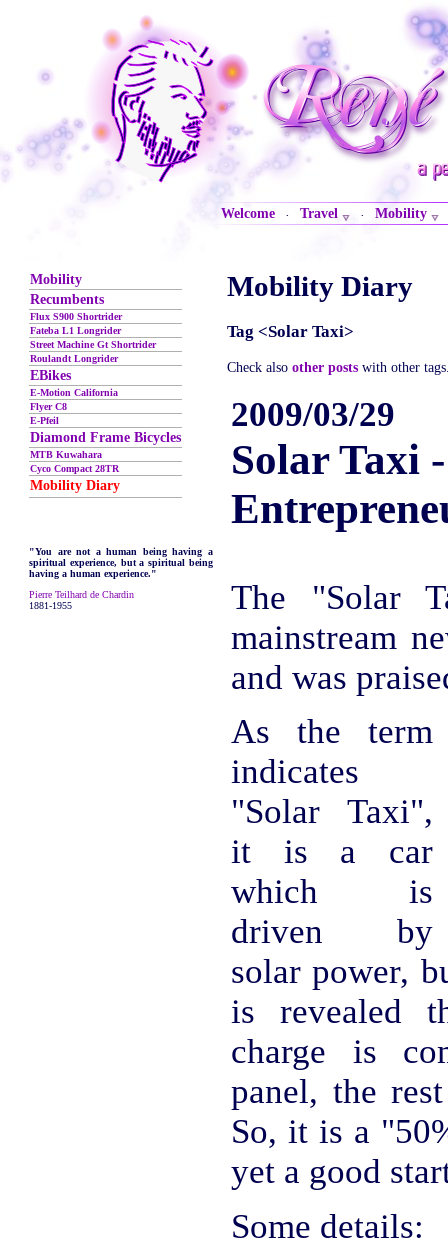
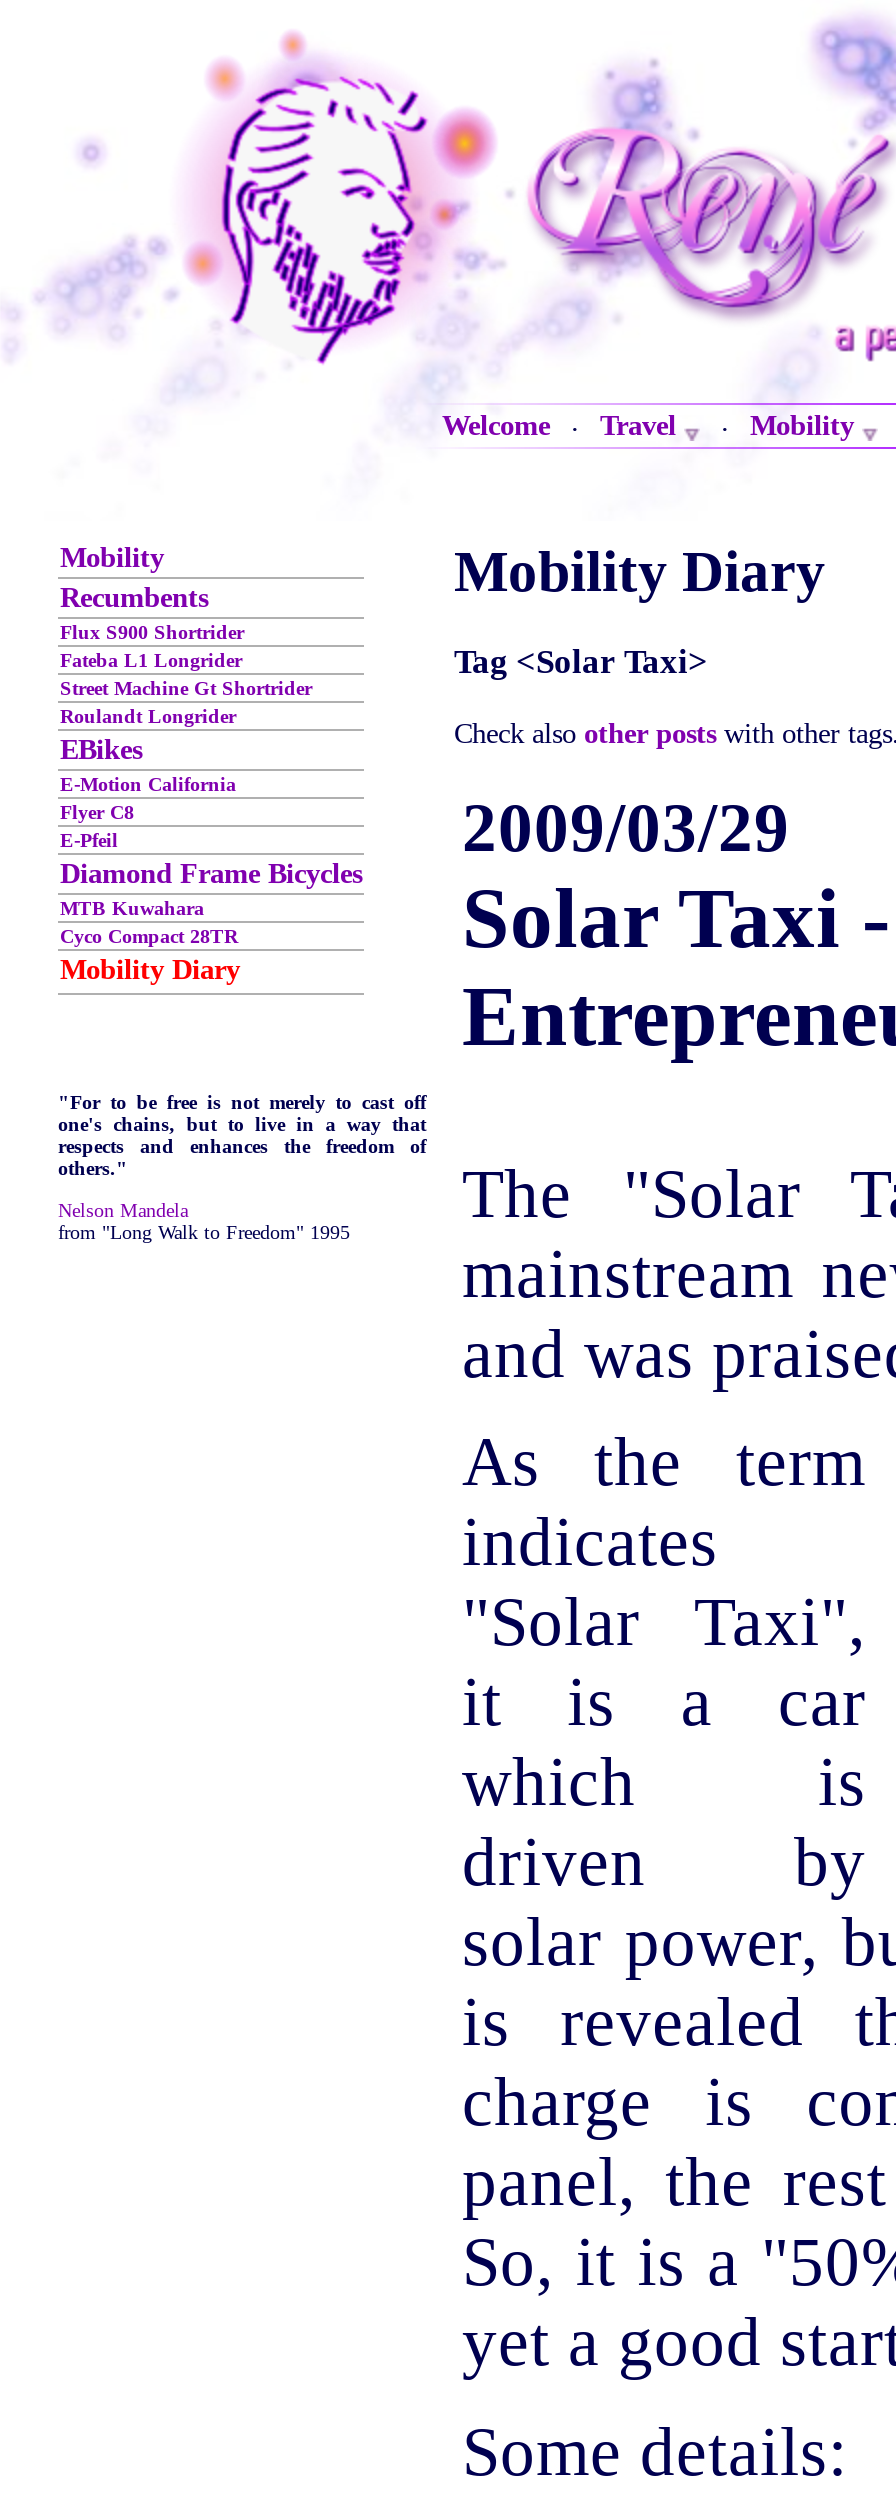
- "You are not a human being having a
- spiritual experience, but a spiritual being
- having a human experience."
+ "For to be free is not merely to cast off
+ one's chains, but to live in a way that
+ respects and enhances the freedom of
+ others."

- Pierre Teilhard de Chardin
- 1881-1955
+ Nelson Mandela
+ from "Long Walk to Freedom" 1995
